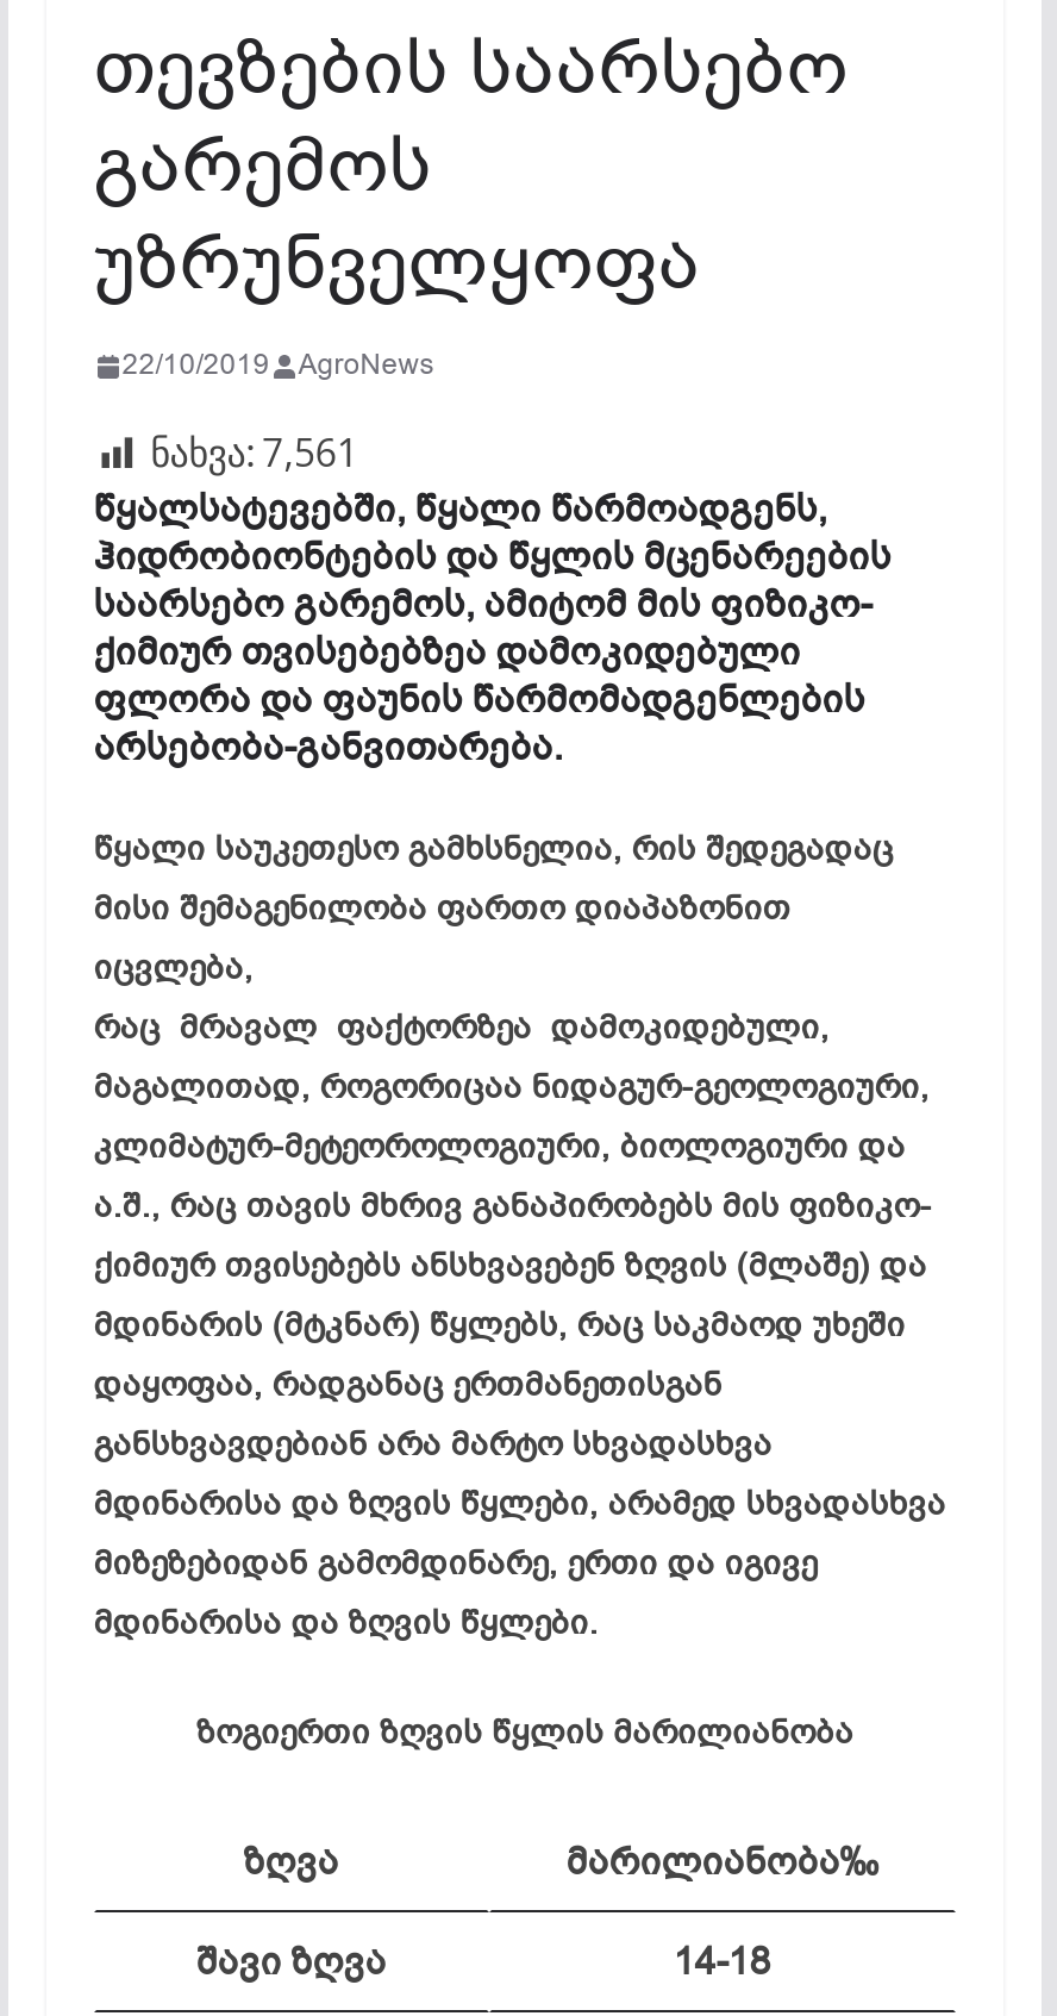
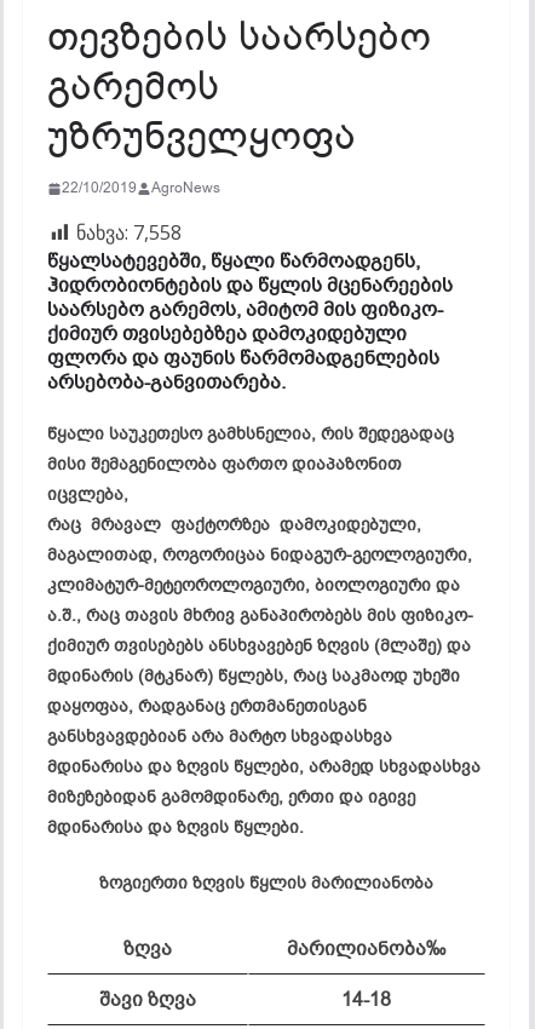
- ნახვა: 7,561
+ ნახვა: 7,558
